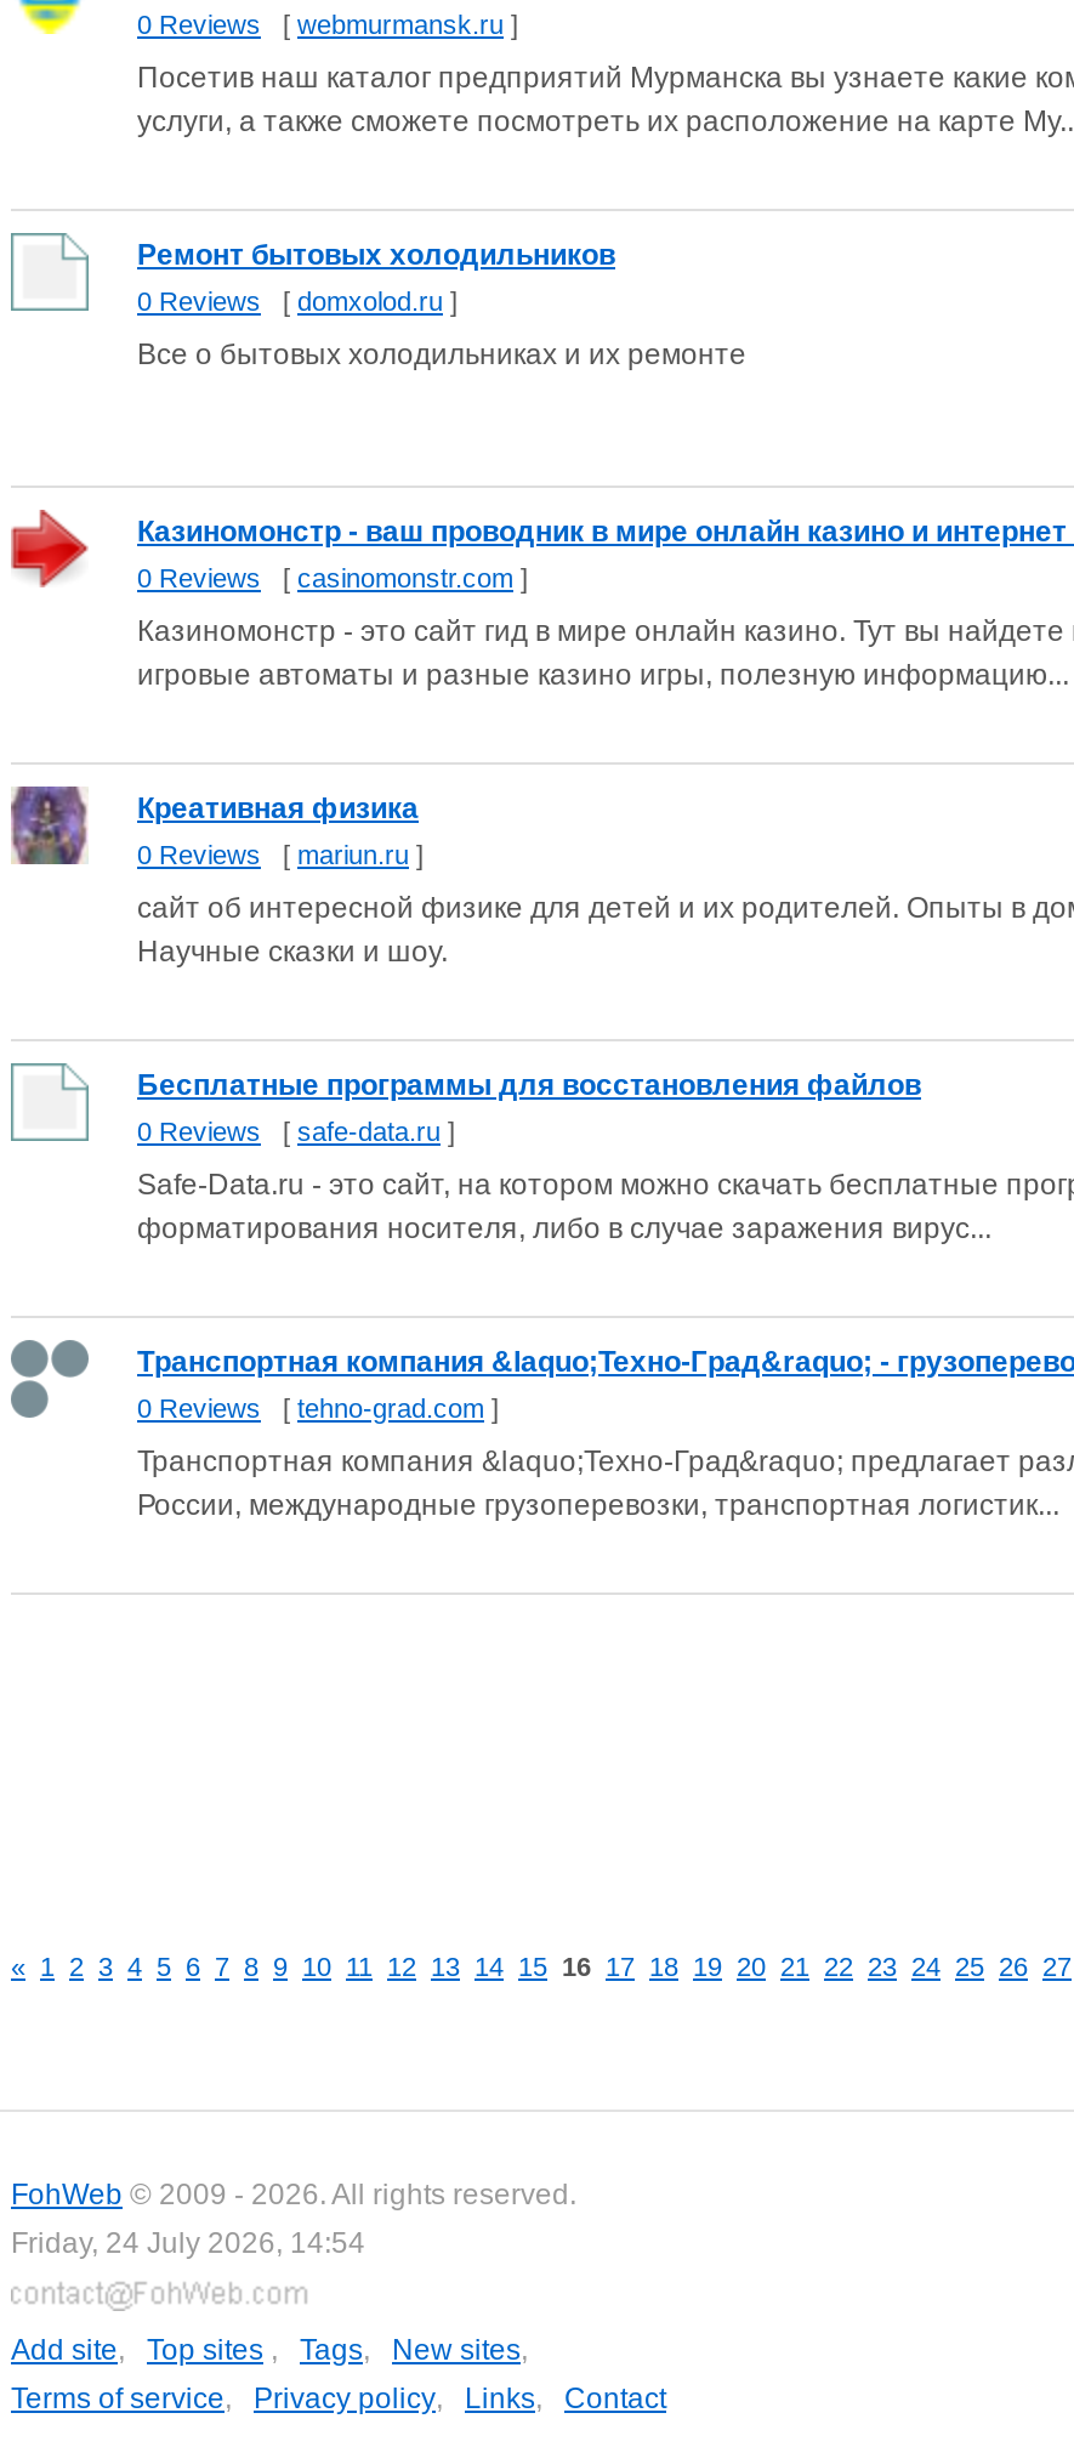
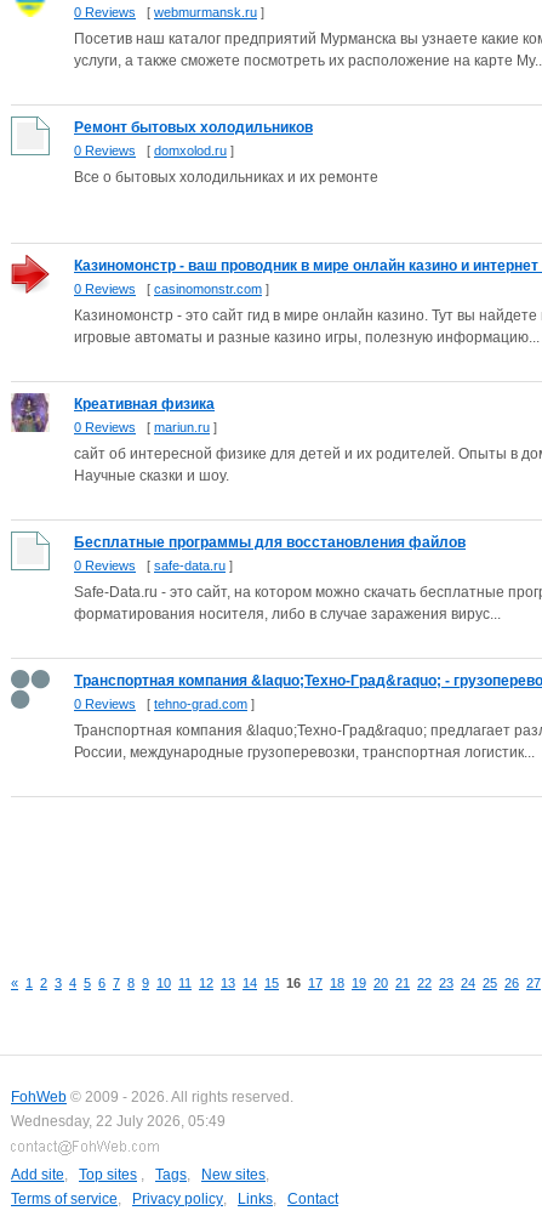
- Friday, 24 July 2026, 14:54
+ Wednesday, 22 July 2026, 05:49
